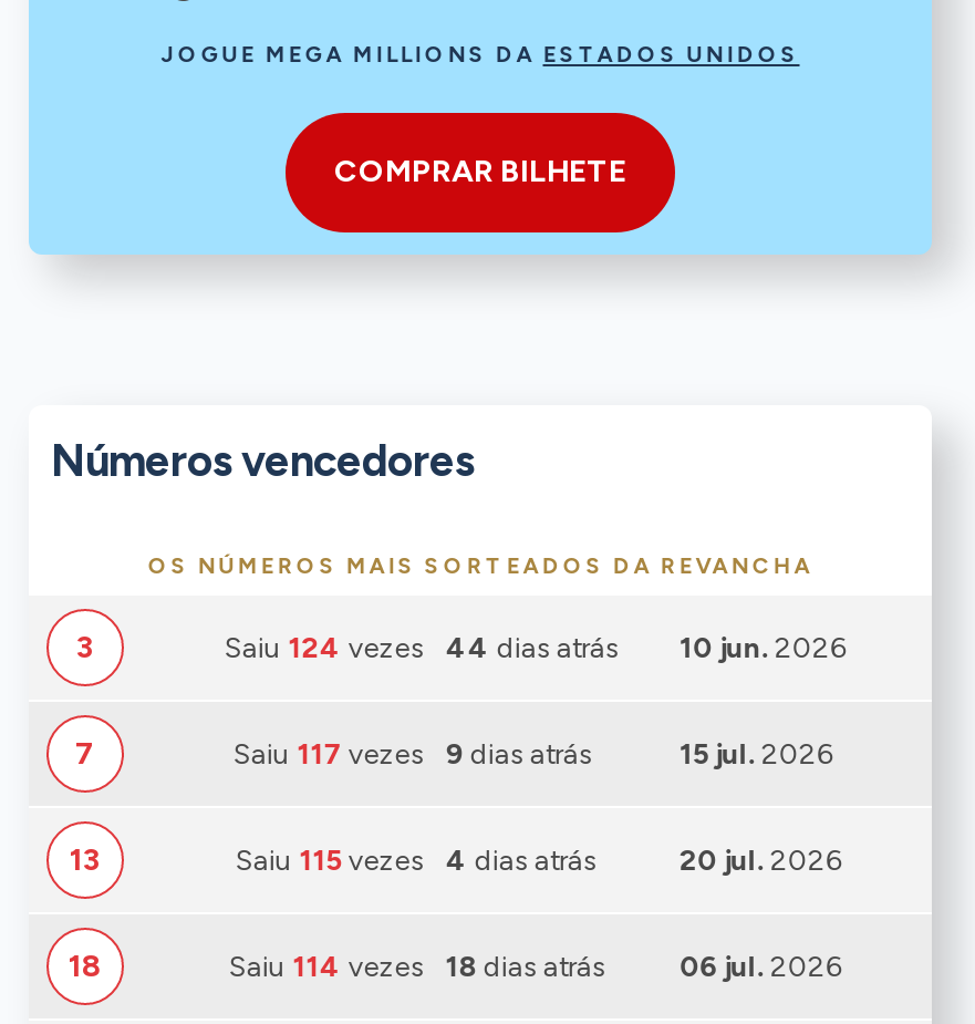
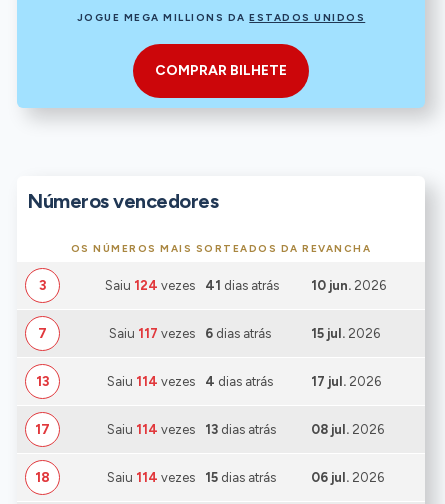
- 44 dias atrás
+ 41 dias atrás

- Saiu 117 vezes 9 dias atrás
+ Saiu 117 vezes 6 dias atrás

- Saiu 115 vezes 4 dias atrás
+ Saiu 114 vezes 4 dias atrás

- 20 jul. 2026
+ 17 jul. 2026
+ 17
+ Saiu 114 vezes
+ 13 dias atrás
+ 08 jul. 2026

- Saiu 114 vezes 18 dias atrás
+ Saiu 114 vezes 15 dias atrás
